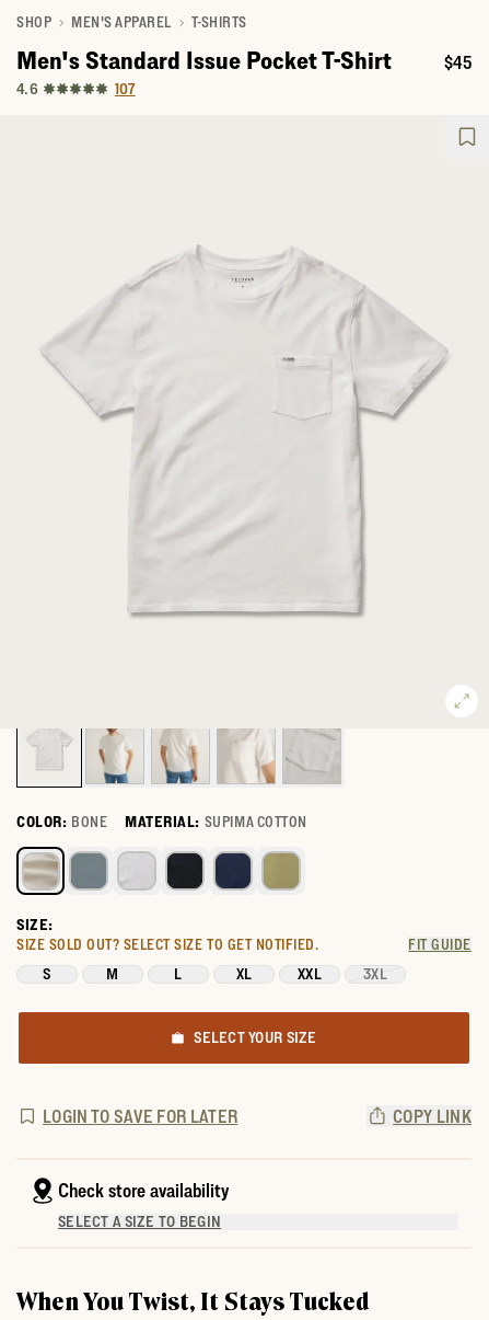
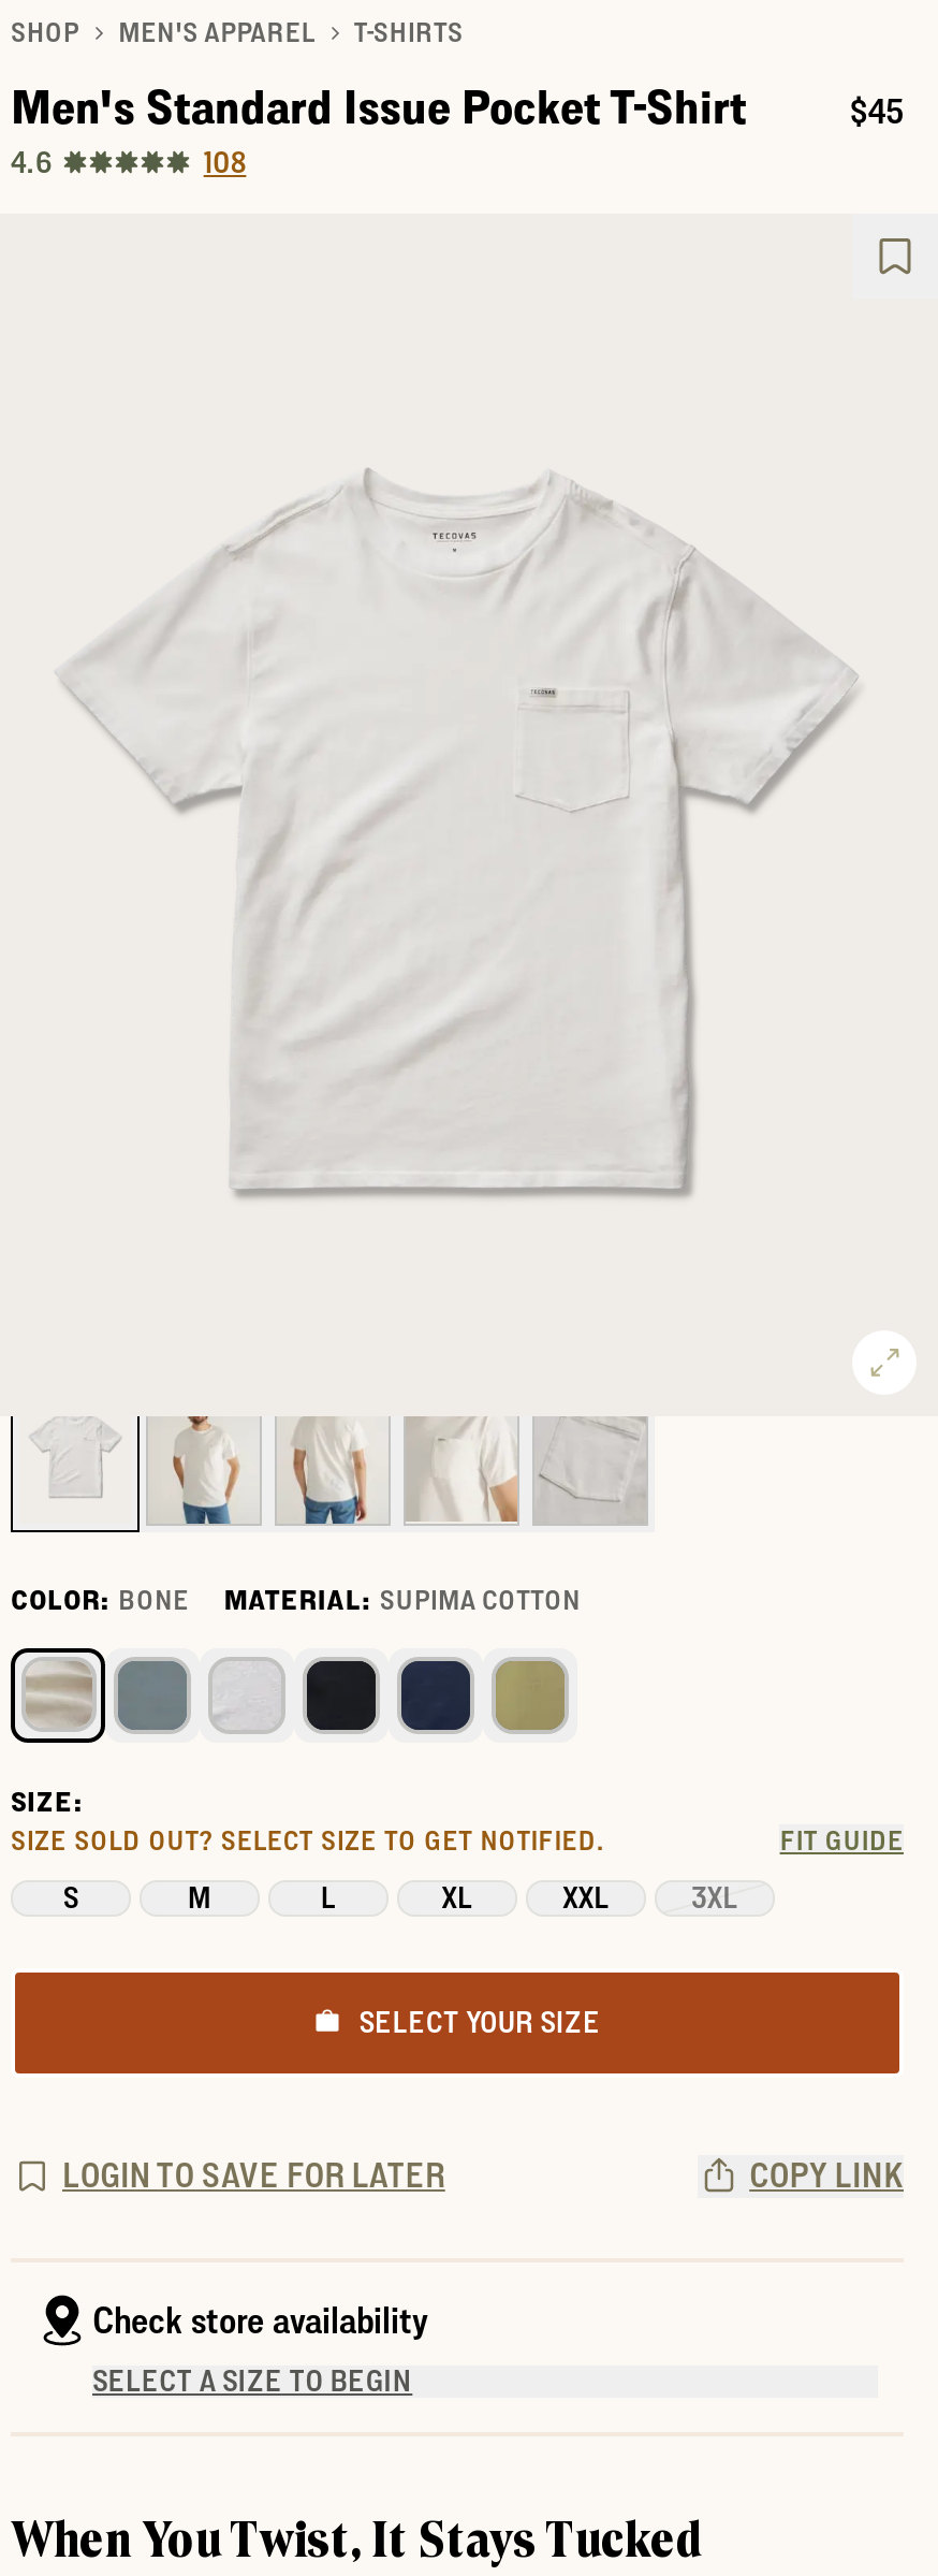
- 107
+ 108
